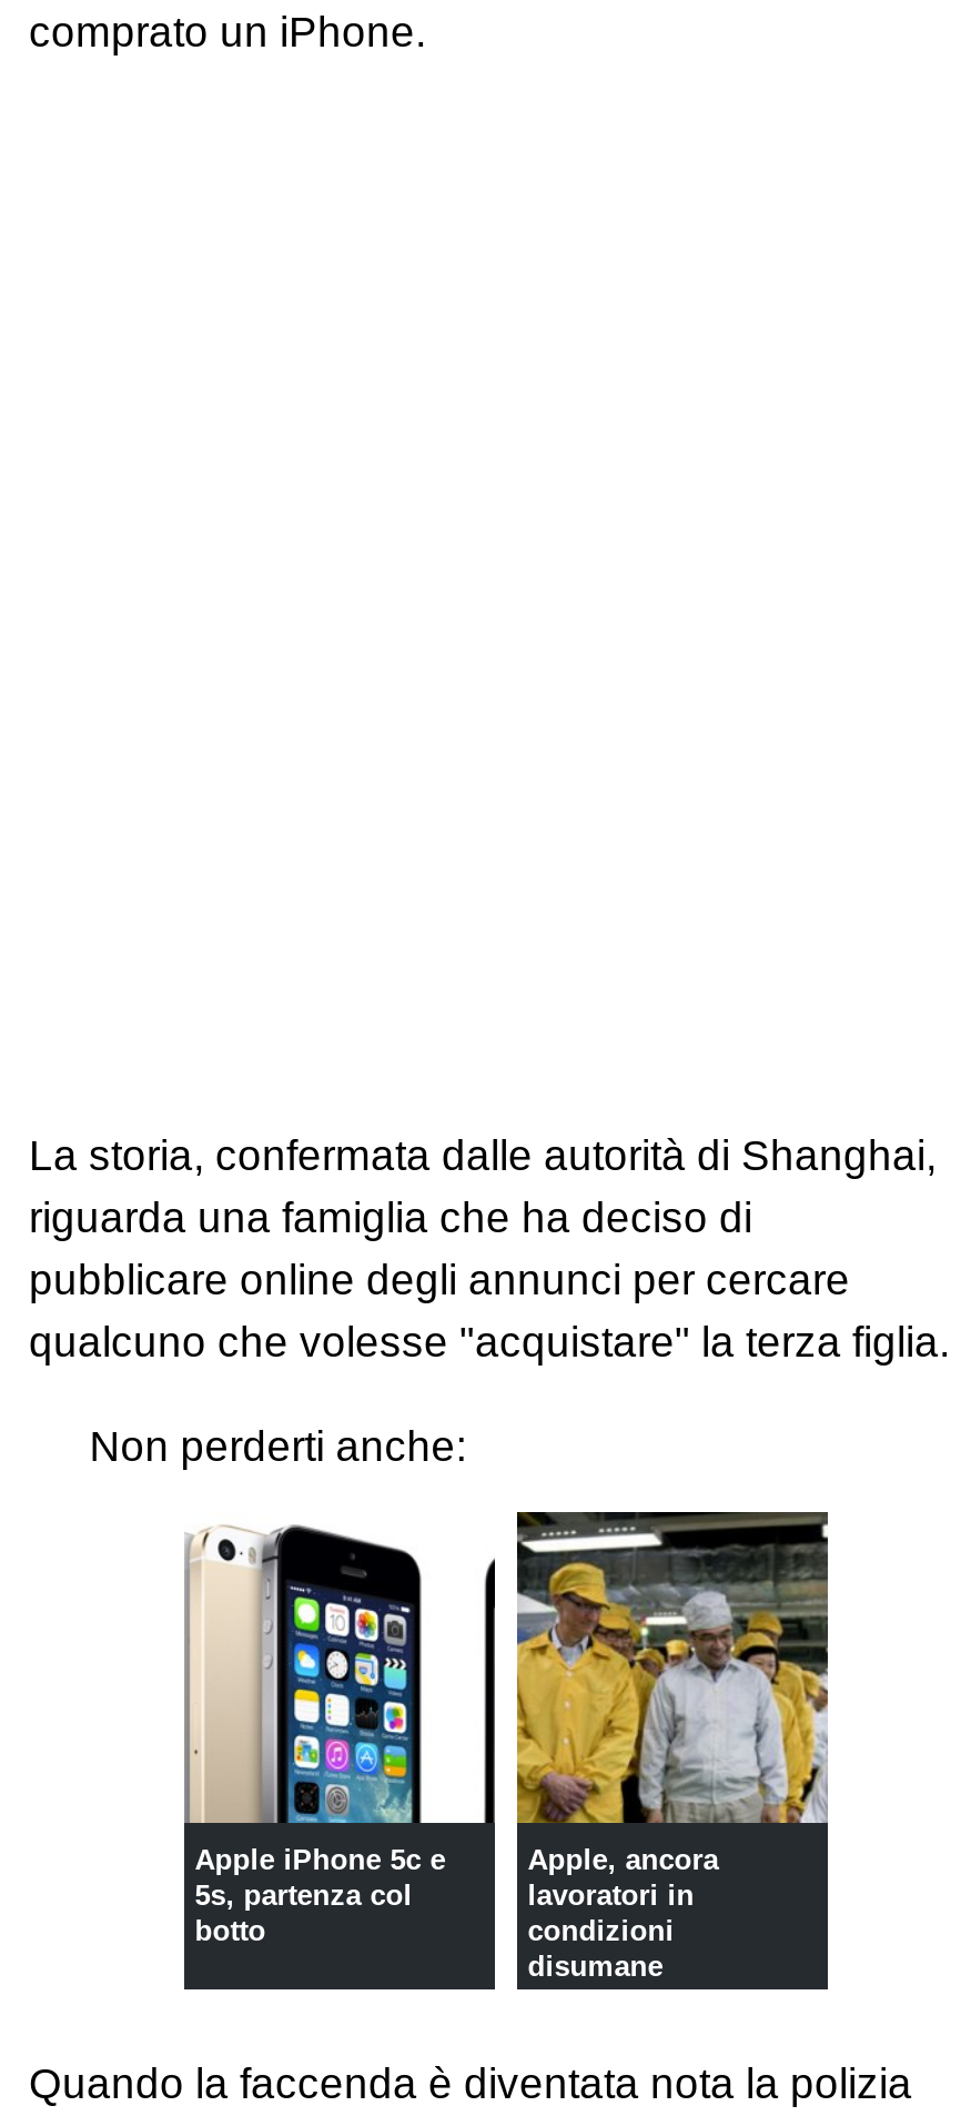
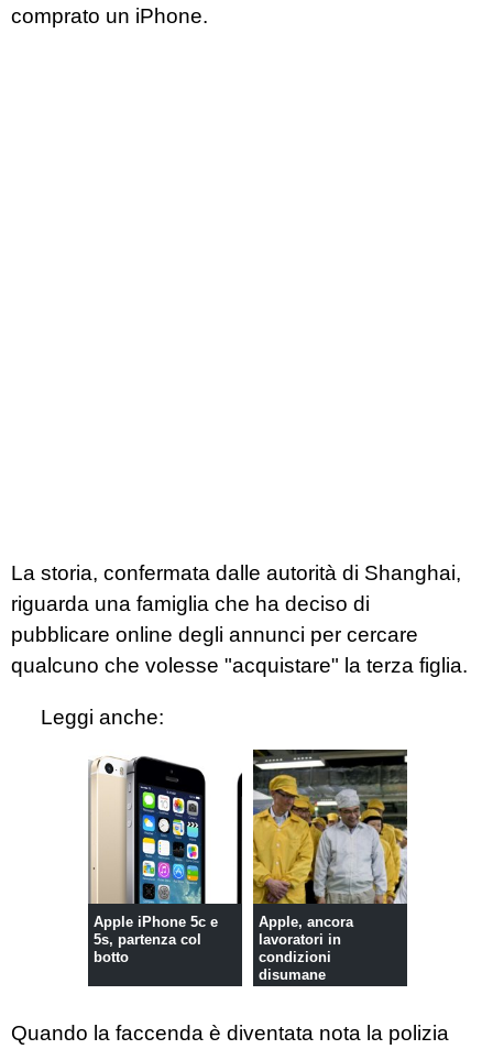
- Non perderti anche:
+ Leggi anche:
